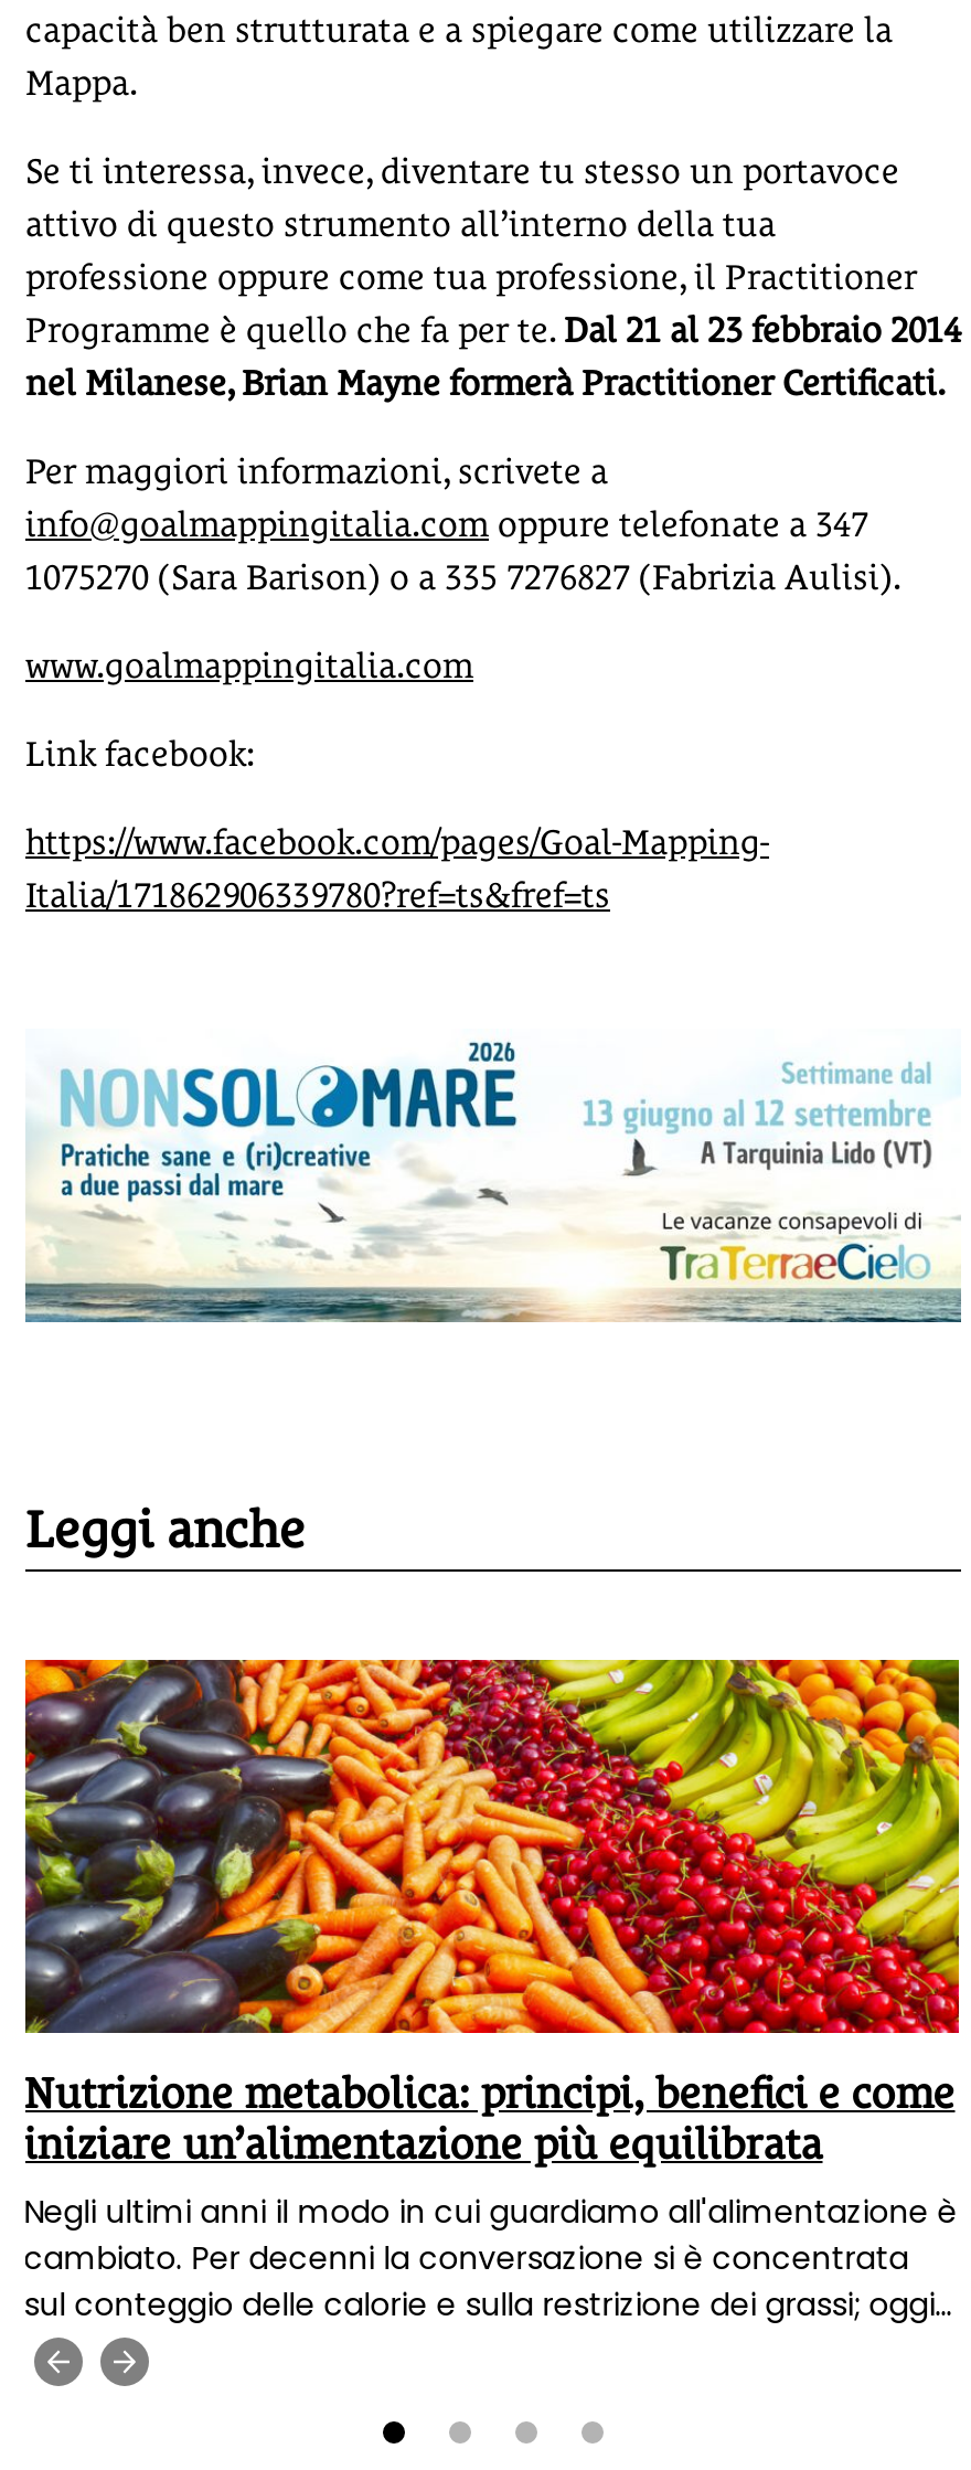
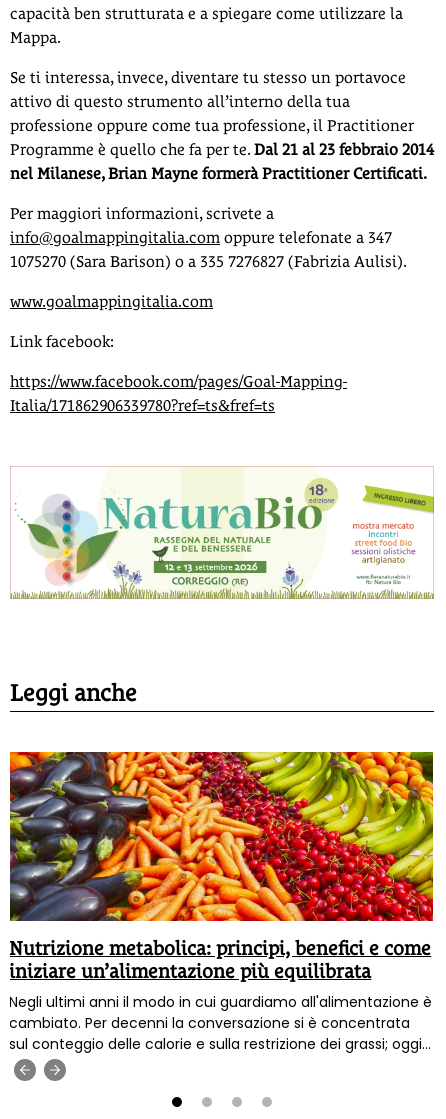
- [image]
+ [image]
